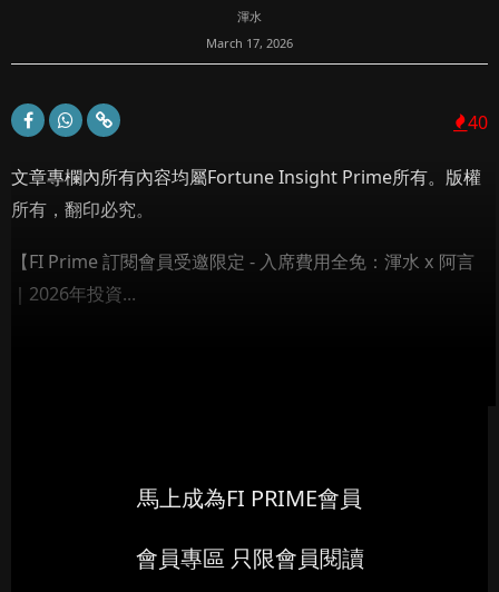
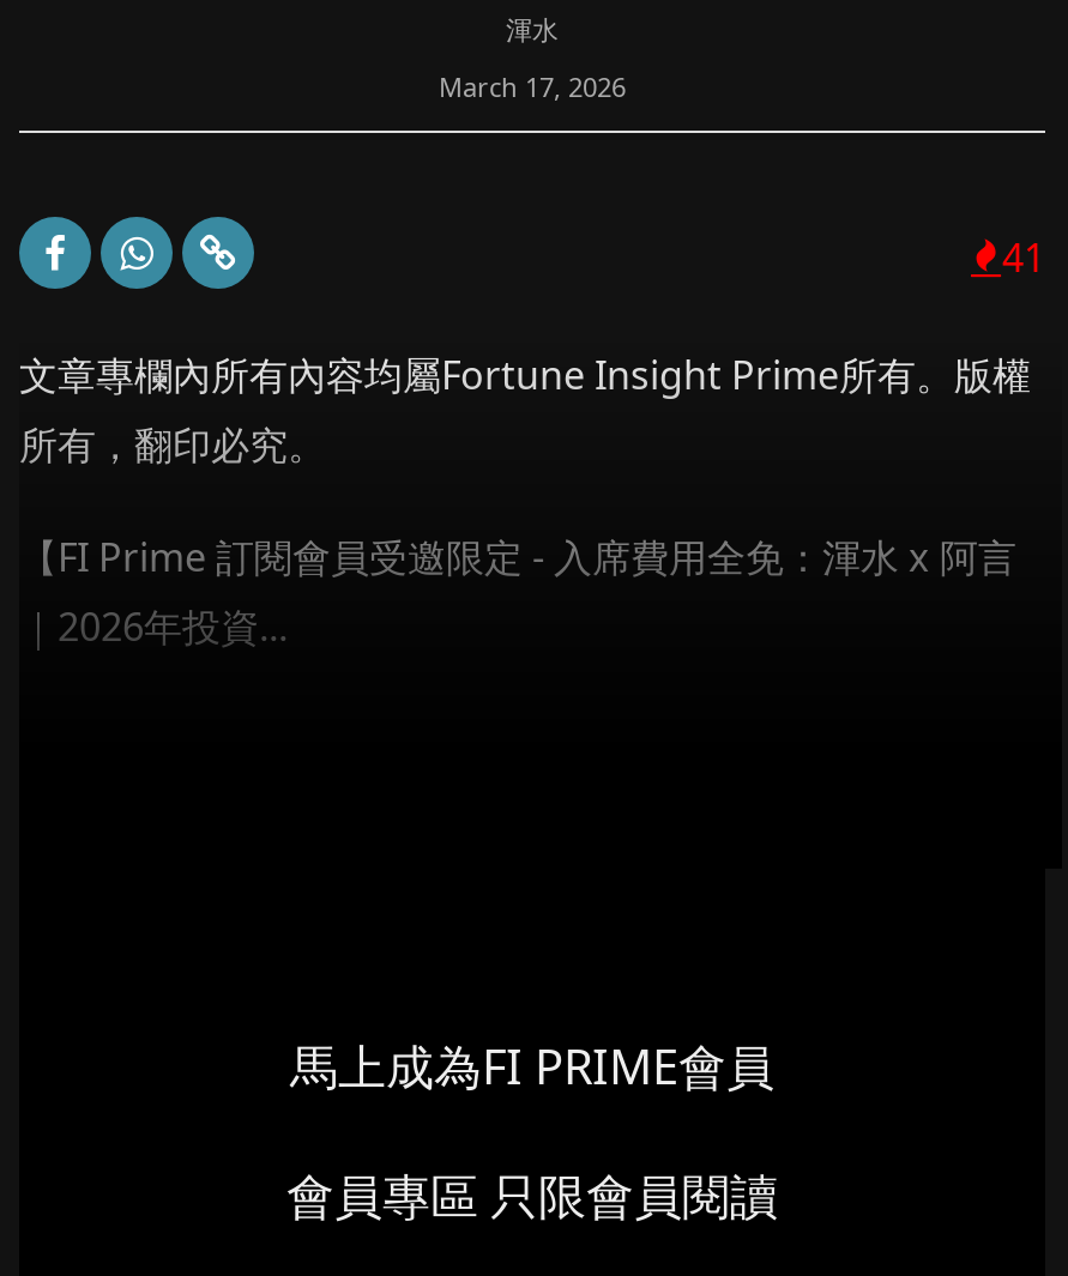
- 40
+ 41
